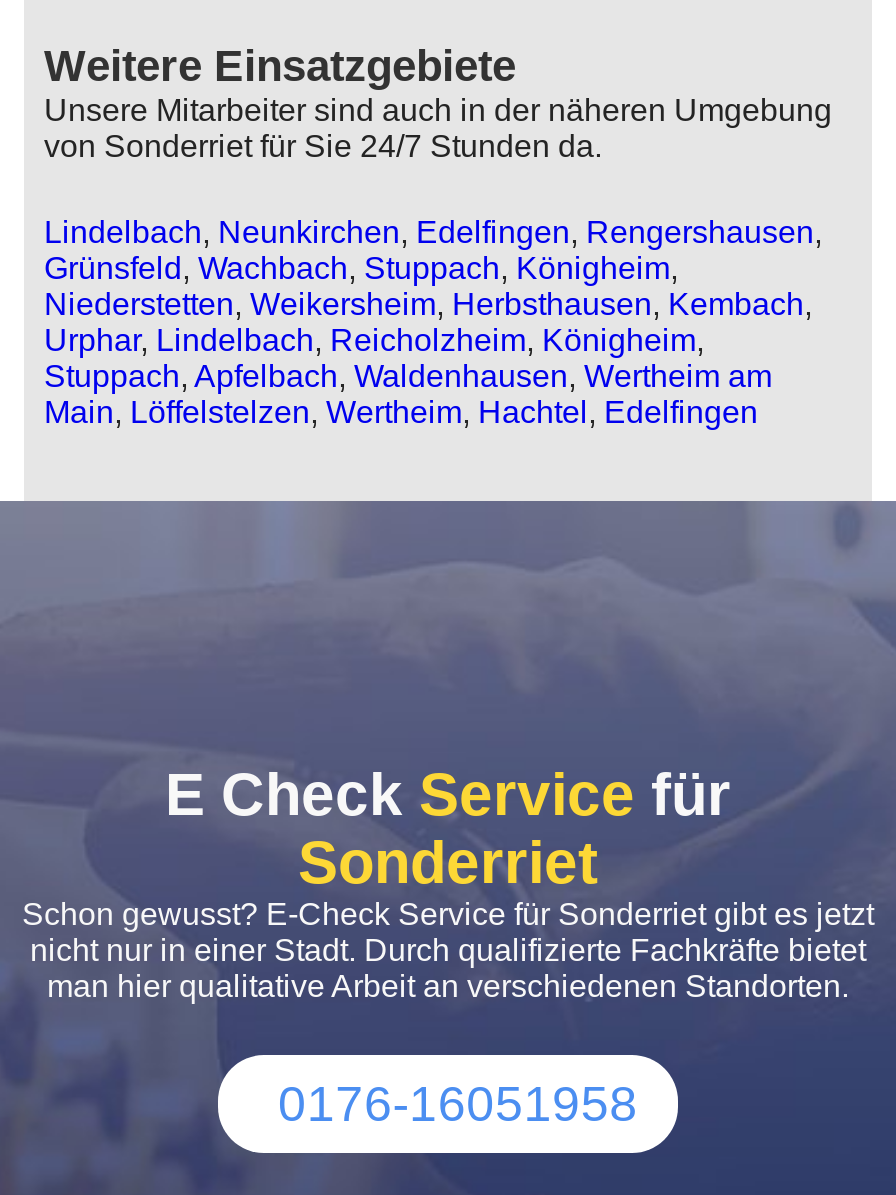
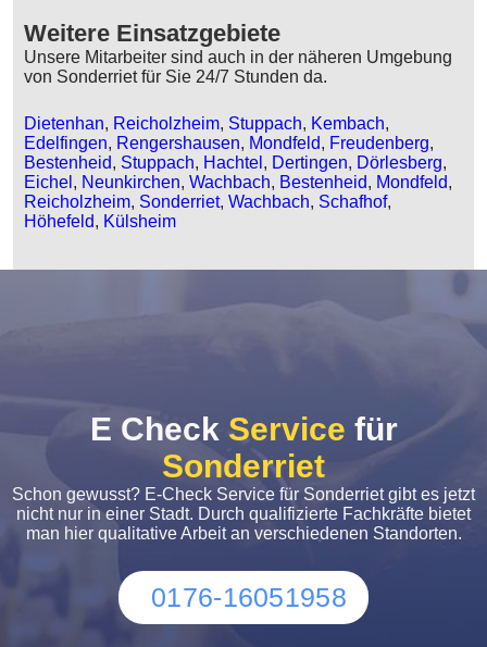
- Lindelbach, Neunkirchen, Edelfingen, Rengershausen,
- Grünsfeld, Wachbach, Stuppach, Königheim,
- Niederstetten, Weikersheim, Herbsthausen, Kembach,
- Urphar, Lindelbach, Reicholzheim, Königheim,
- Stuppach, Apfelbach, Waldenhausen, Wertheim am
- Main, Löffelstelzen, Wertheim, Hachtel, Edelfingen
+ Dietenhan, Reicholzheim, Stuppach, Kembach,
+ Edelfingen, Rengershausen, Mondfeld, Freudenberg,
+ Bestenheid, Stuppach, Hachtel, Dertingen, Dörlesberg,
+ Eichel, Neunkirchen, Wachbach, Bestenheid, Mondfeld,
+ Reicholzheim, Sonderriet, Wachbach, Schafhof,
+ Höhefeld, Külsheim
